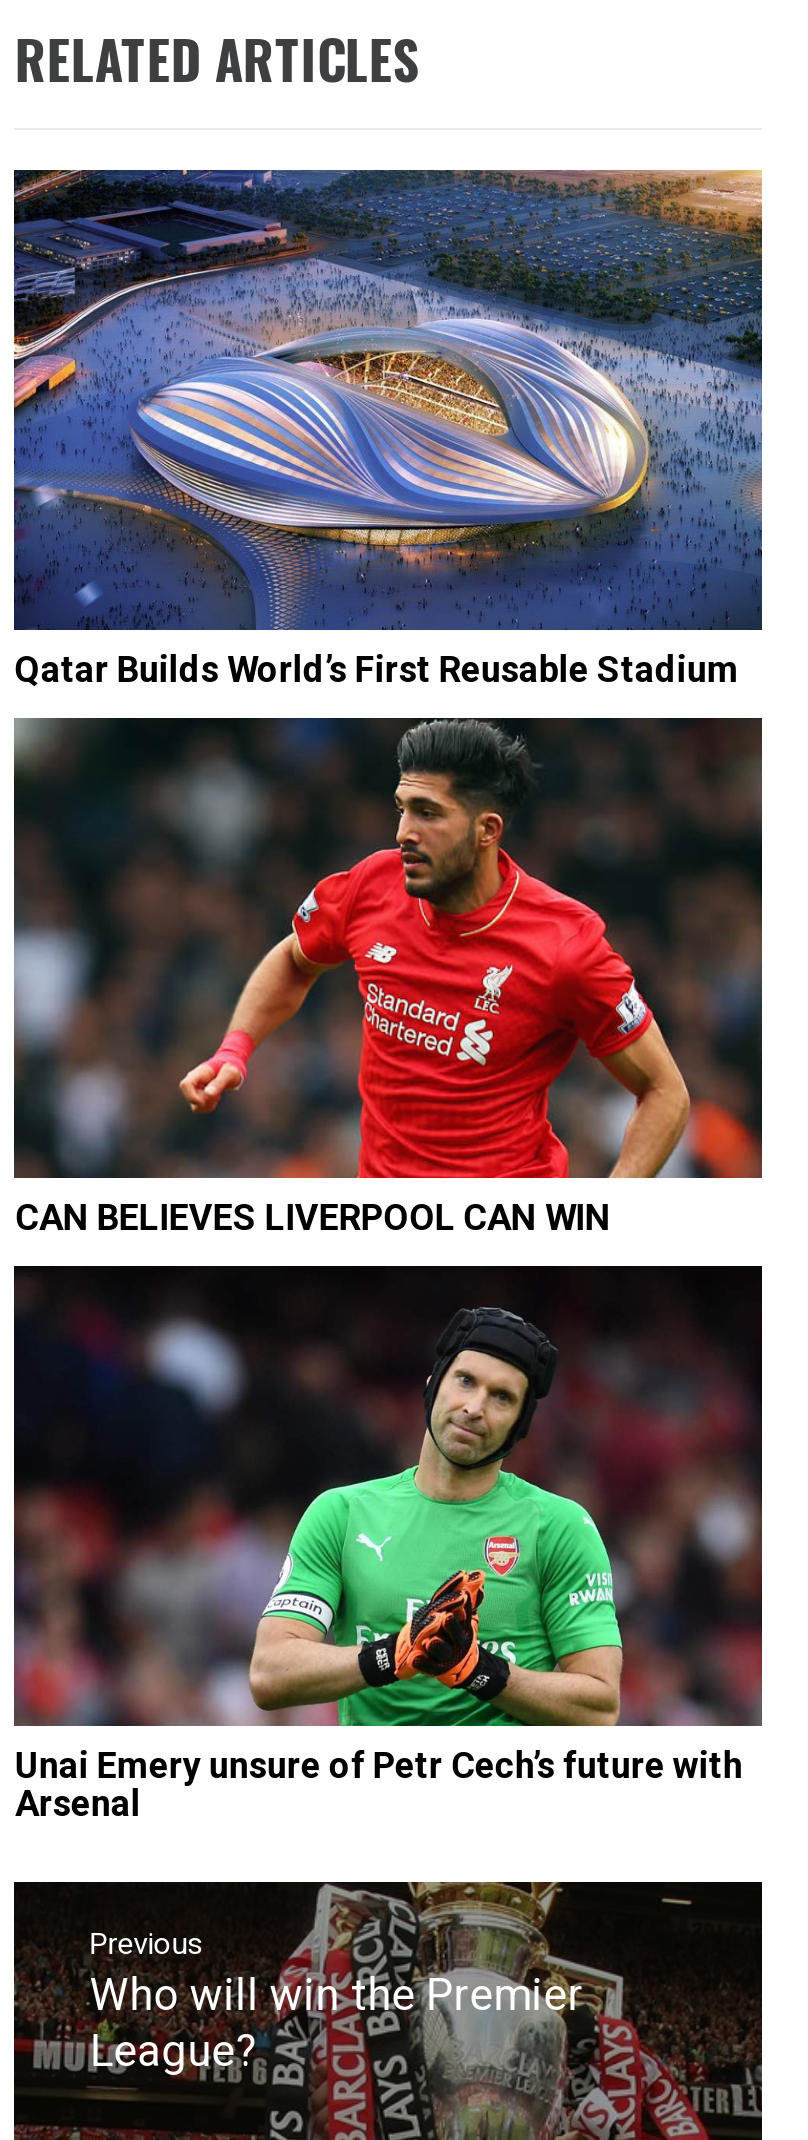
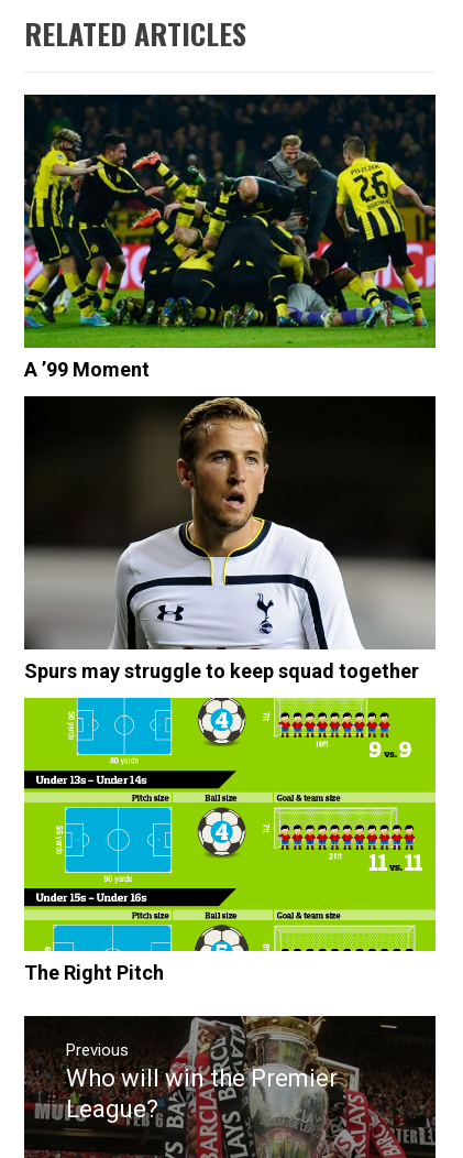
- [image]
- Qatar Builds World’s First Reusable Stadium
+ [image]
+ A ’99 Moment

- [image]
- CAN BELIEVES LIVERPOOL CAN WIN
+ [image]
+ Spurs may struggle to keep squad together

- [image]
- Unai Emery unsure of Petr Cech’s future with
- Arsenal
+ [image]
+ The Right Pitch
